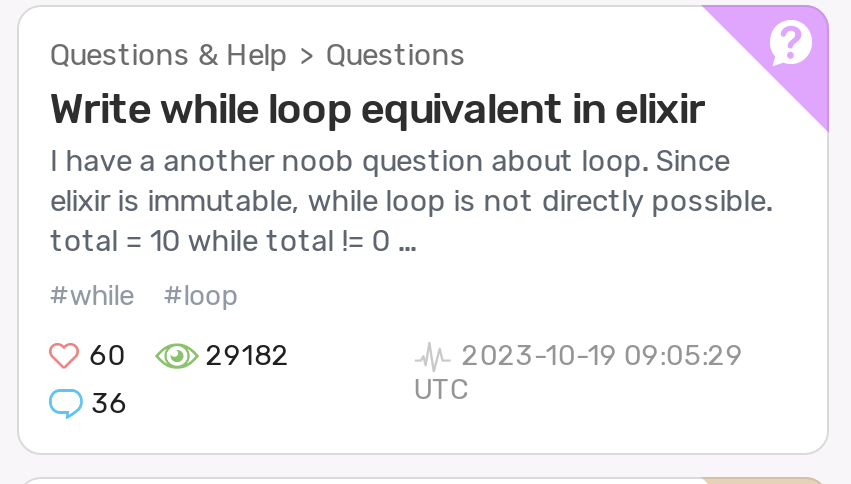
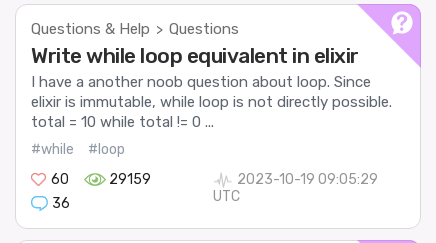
- 29182
+ 29159
